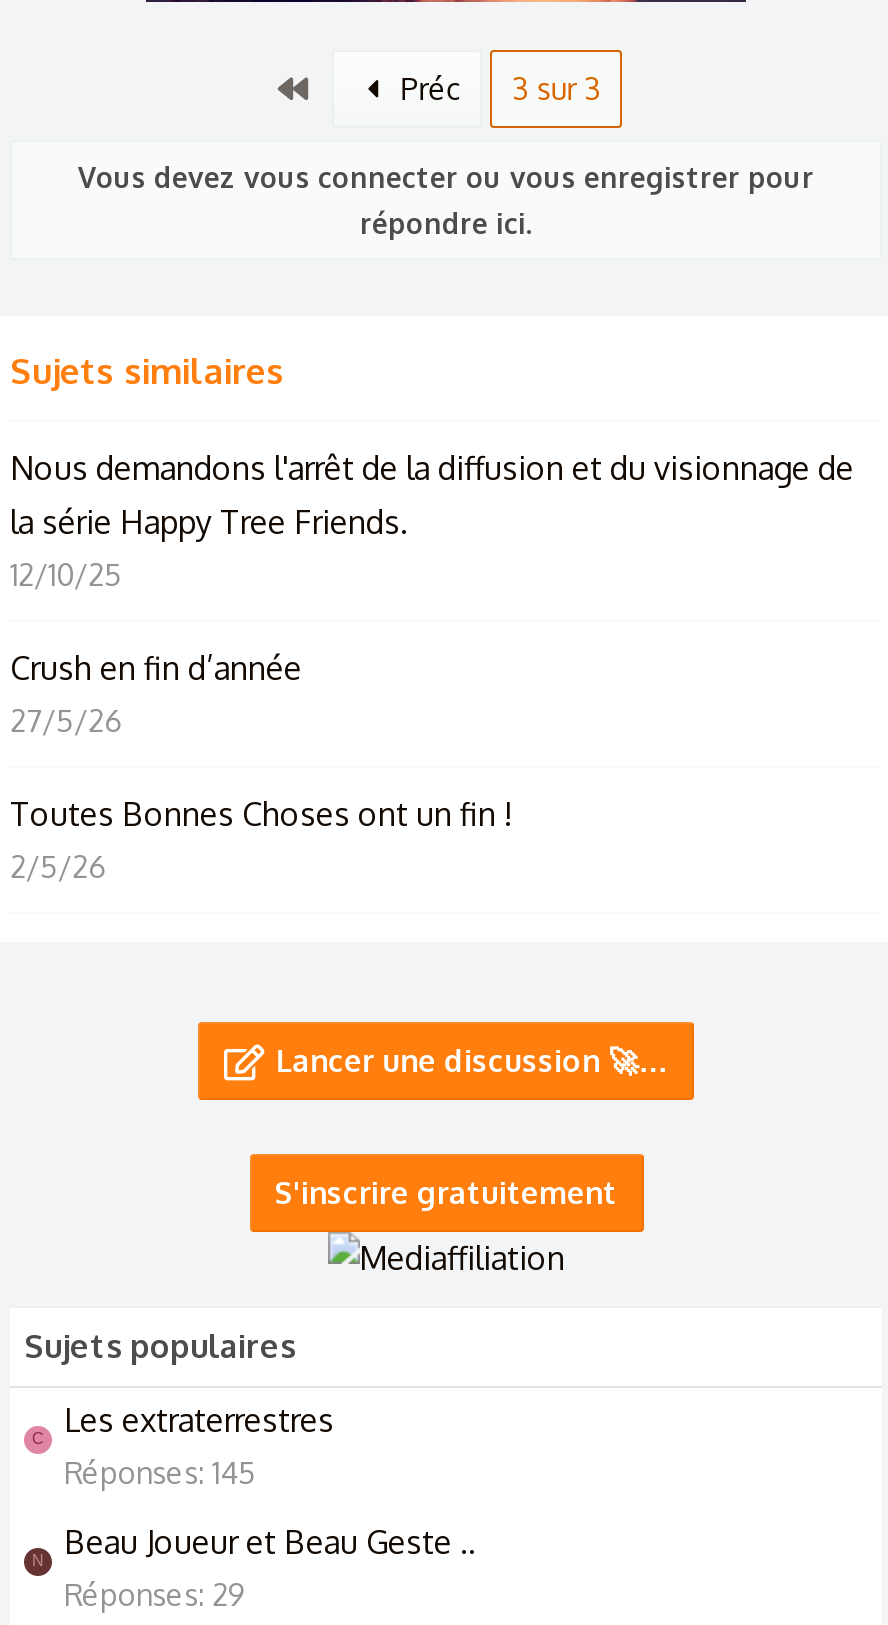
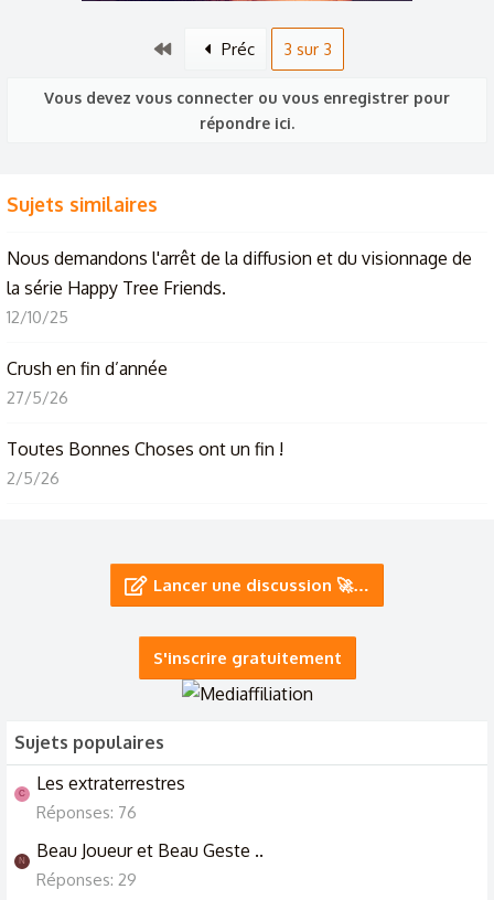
- Réponses: 145
+ Réponses: 76
